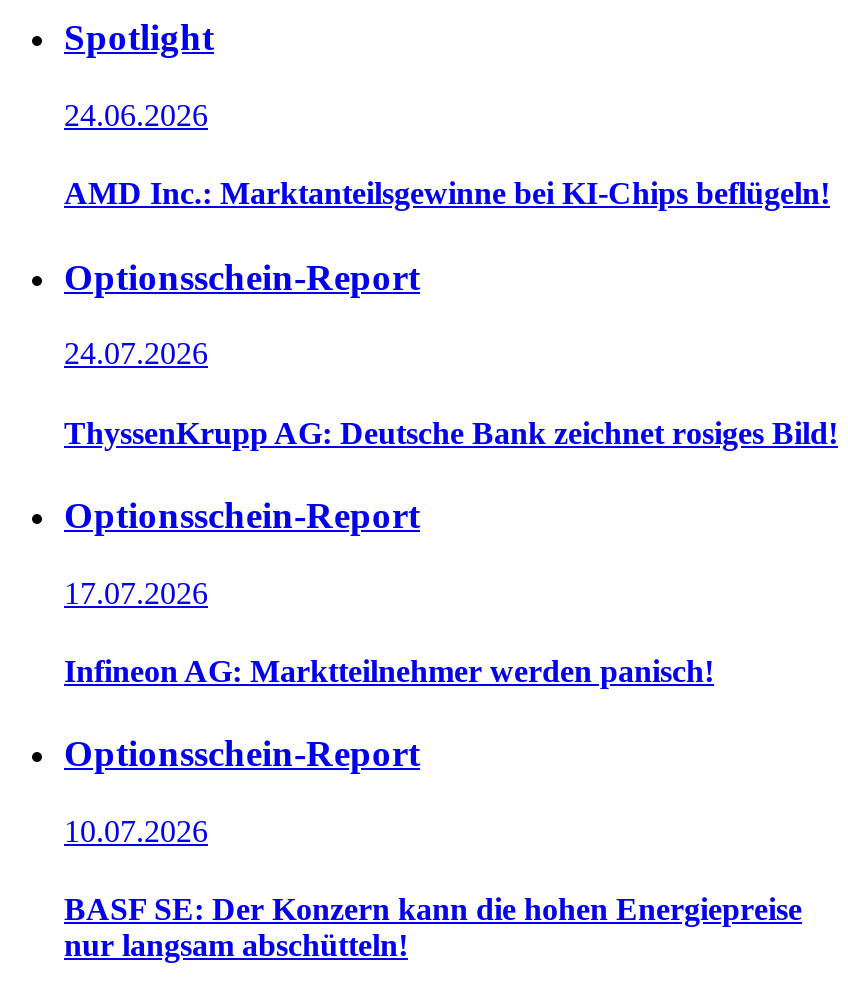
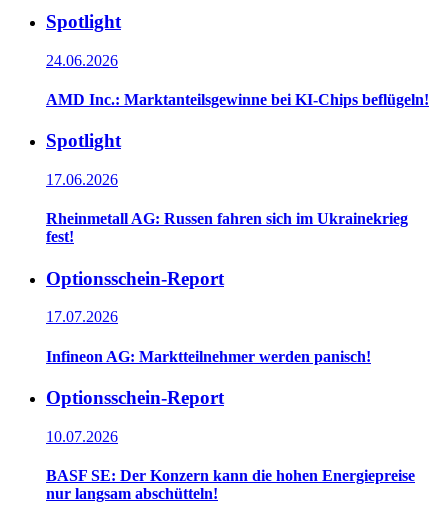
- Optionsschein-Report
+ Spotlight

- 24.07.2026
+ 17.06.2026

- ThyssenKrupp AG: Deutsche Bank zeichnet rosiges Bild!
+ Rheinmetall AG: Russen fahren sich im Ukrainekrieg
+ fest!
